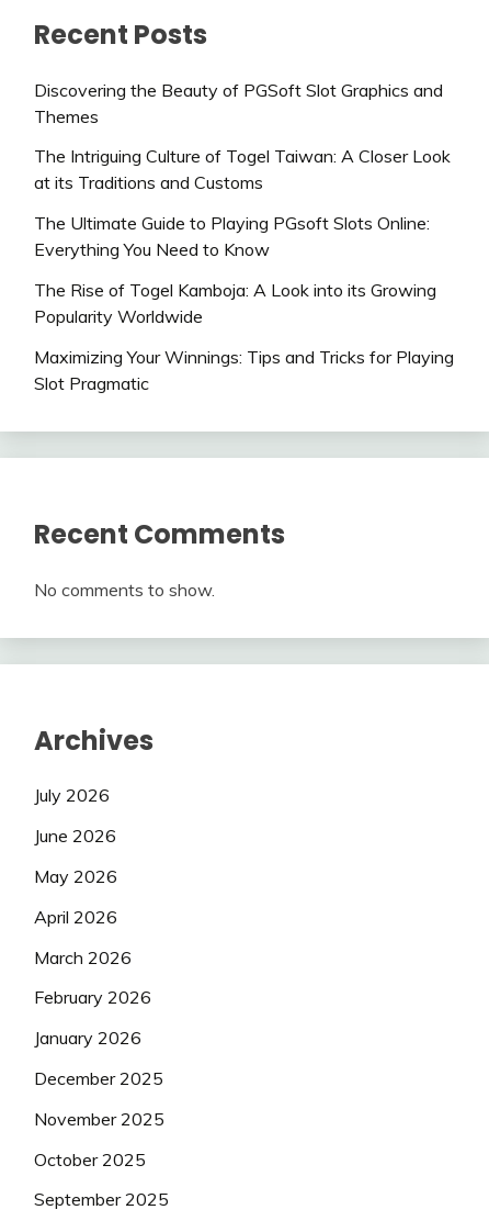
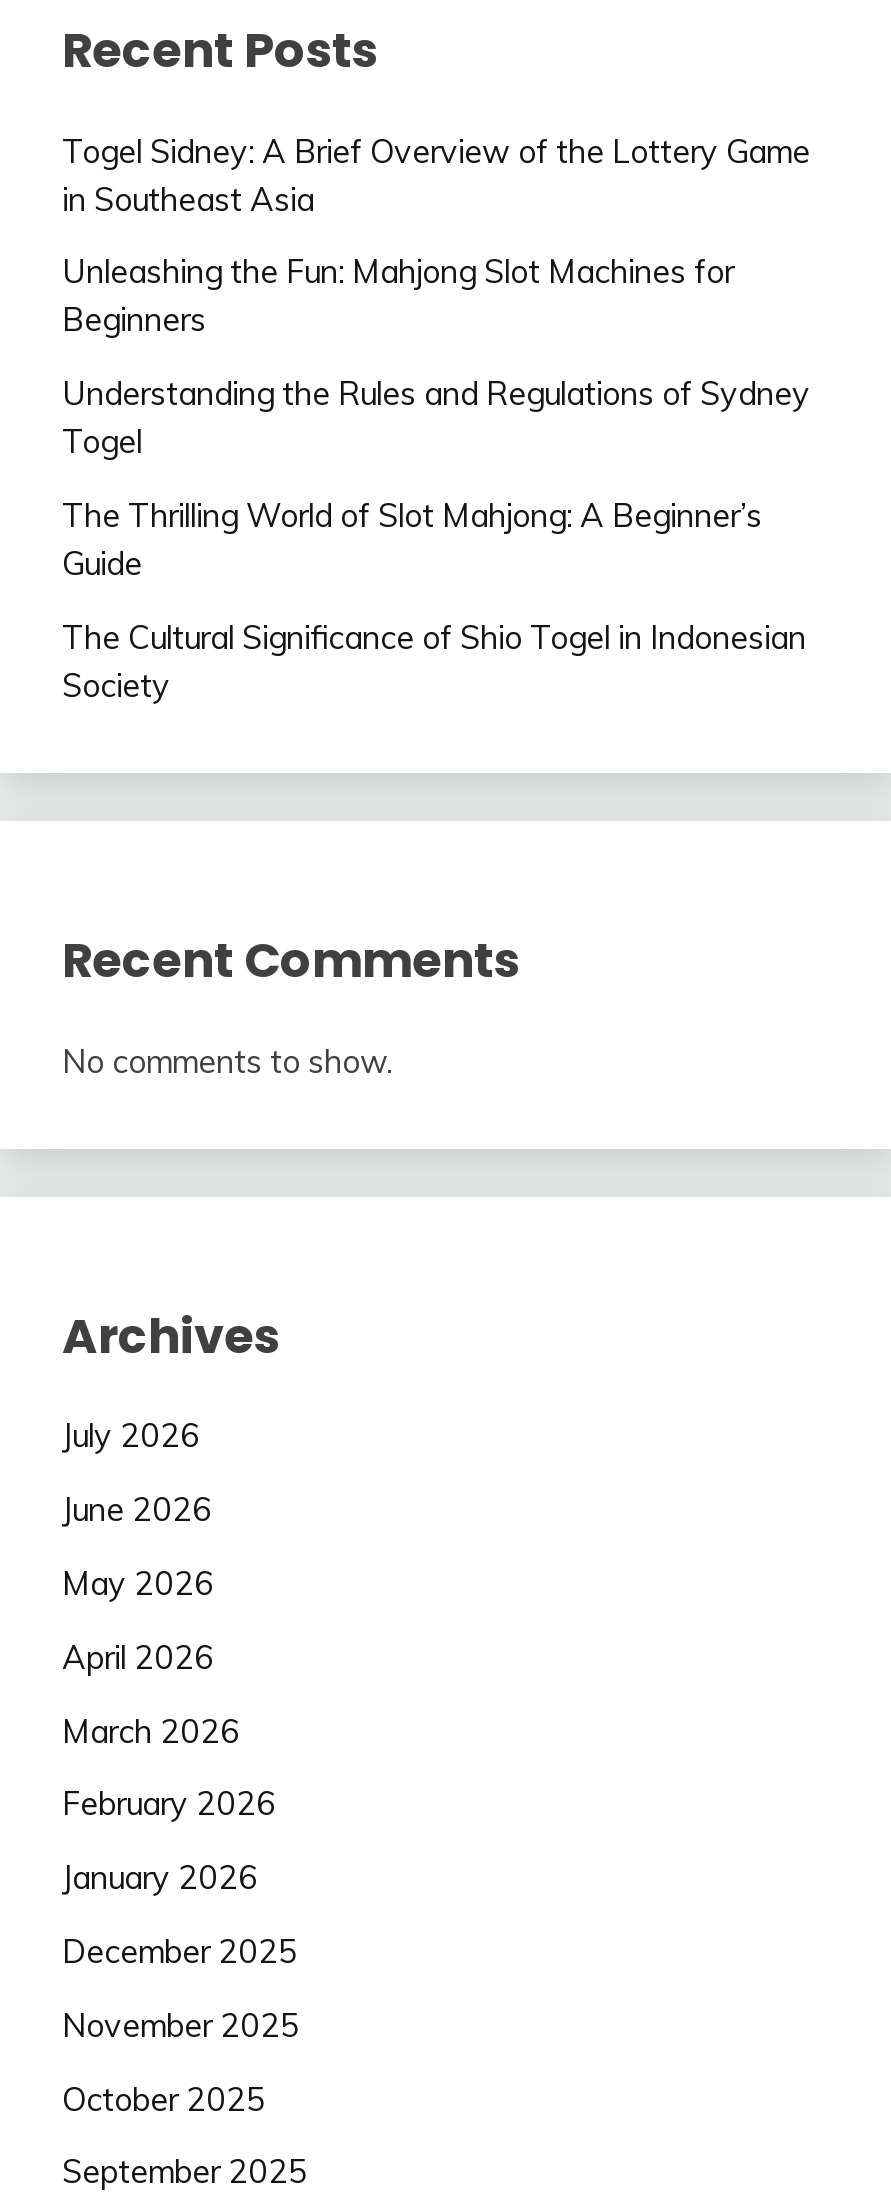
- Discovering the Beauty of PGSoft Slot Graphics and
- Themes
+ Togel Sidney: A Brief Overview of the Lottery Game
+ in Southeast Asia

- The Intriguing Culture of Togel Taiwan: A Closer Look
- at its Traditions and Customs
+ Unleashing the Fun: Mahjong Slot Machines for
+ Beginners

- The Ultimate Guide to Playing PGsoft Slots Online:
- Everything You Need to Know
+ Understanding the Rules and Regulations of Sydney
+ Togel

- The Rise of Togel Kamboja: A Look into its Growing
- Popularity Worldwide
+ The Thrilling World of Slot Mahjong: A Beginner’s
+ Guide

- Maximizing Your Winnings: Tips and Tricks for Playing
- Slot Pragmatic
+ The Cultural Significance of Shio Togel in Indonesian
+ Society
